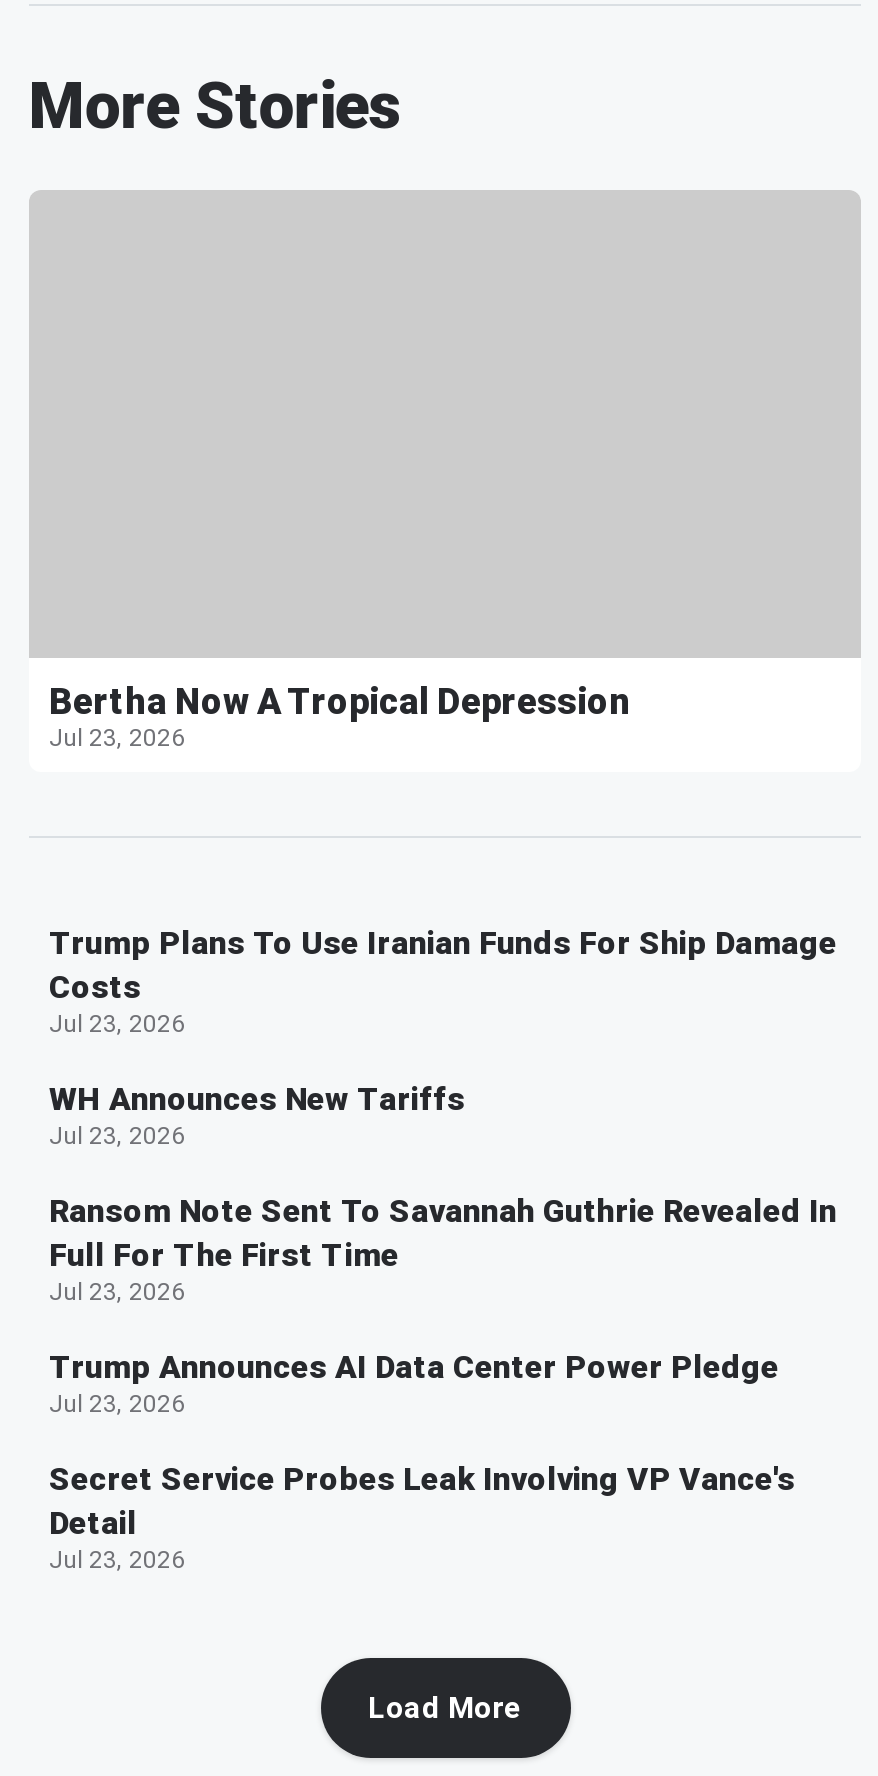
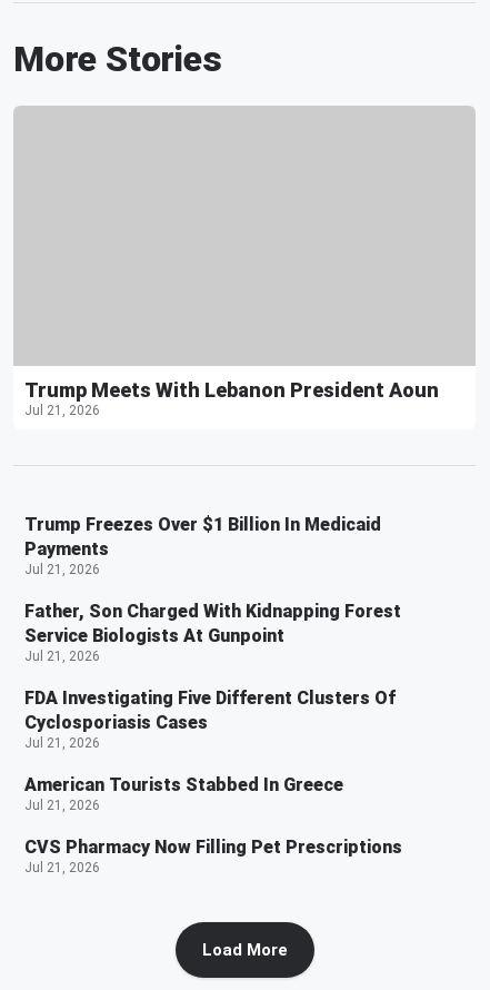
- Bertha Now A Tropical Depression
- Jul 23, 2026
+ Trump Meets With Lebanon President Aoun
+ Jul 21, 2026

- Trump Plans To Use Iranian Funds For Ship Damage
- Costs
- Jul 23, 2026
+ Trump Freezes Over $1 Billion In Medicaid
+ Payments
+ Jul 21, 2026

- WH Announces New Tariffs
- Jul 23, 2026
+ Father, Son Charged With Kidnapping Forest
+ Service Biologists At Gunpoint
+ Jul 21, 2026

- Ransom Note Sent To Savannah Guthrie Revealed In
- Full For The First Time
- Jul 23, 2026
+ FDA Investigating Five Different Clusters Of
+ Cyclosporiasis Cases
+ Jul 21, 2026

- Trump Announces AI Data Center Power Pledge
- Jul 23, 2026
+ American Tourists Stabbed In Greece
+ Jul 21, 2026

- Secret Service Probes Leak Involving VP Vance's
- Detail
- Jul 23, 2026
+ CVS Pharmacy Now Filling Pet Prescriptions
+ Jul 21, 2026
